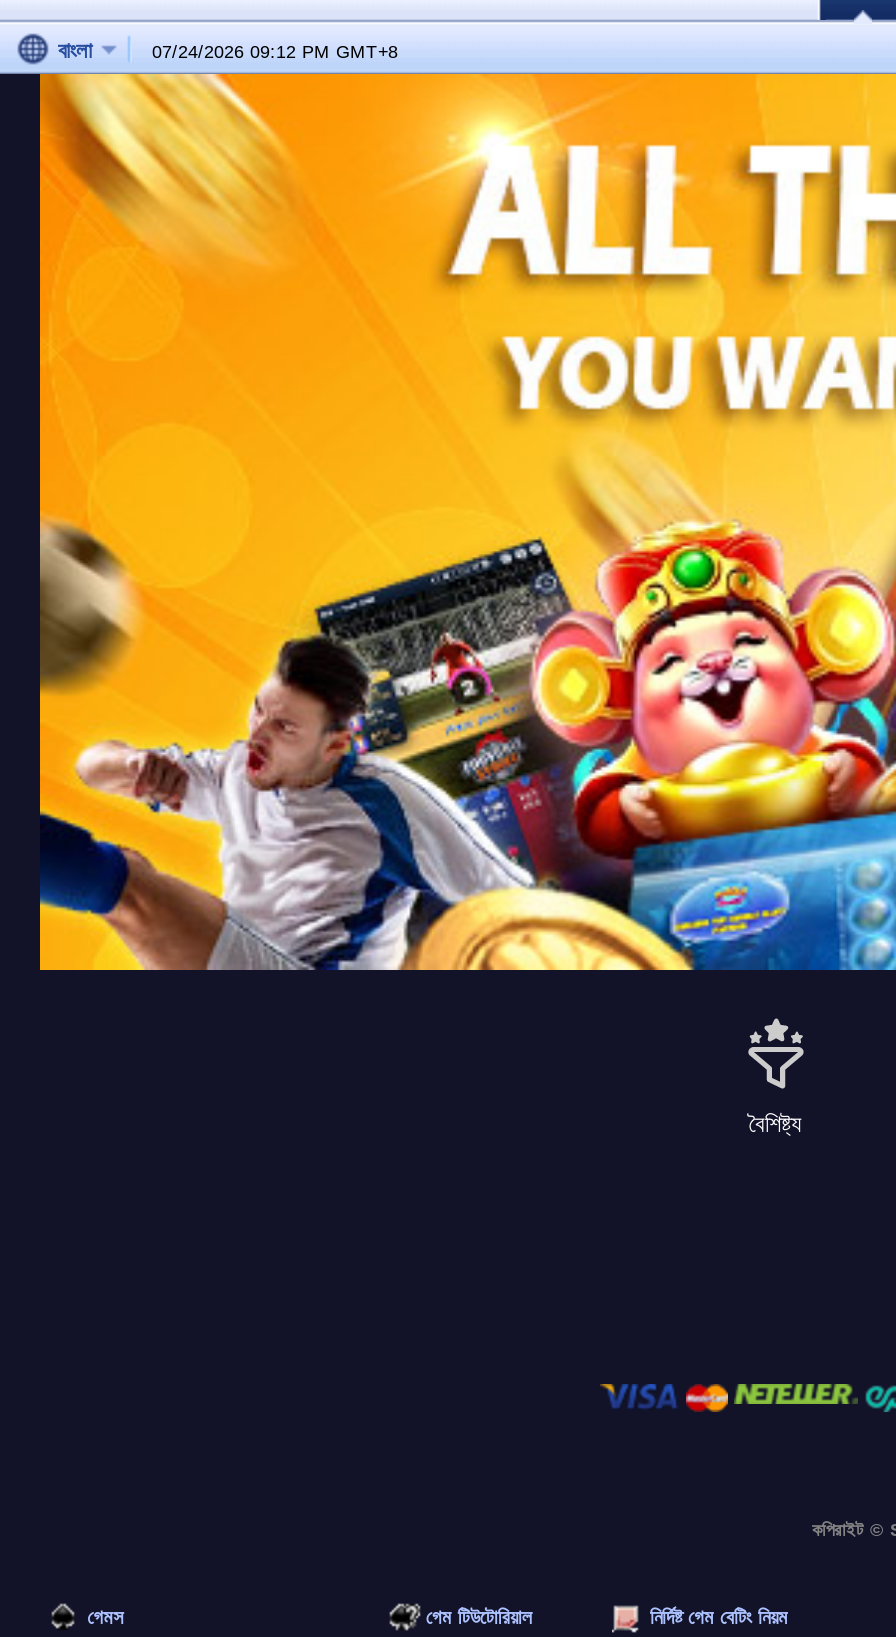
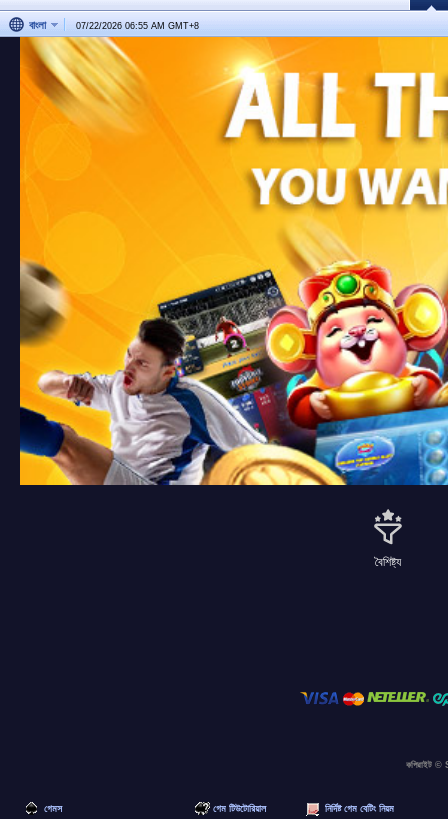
- 07/24/2026 09:12 PM GMT+8
+ 07/22/2026 06:55 AM GMT+8
